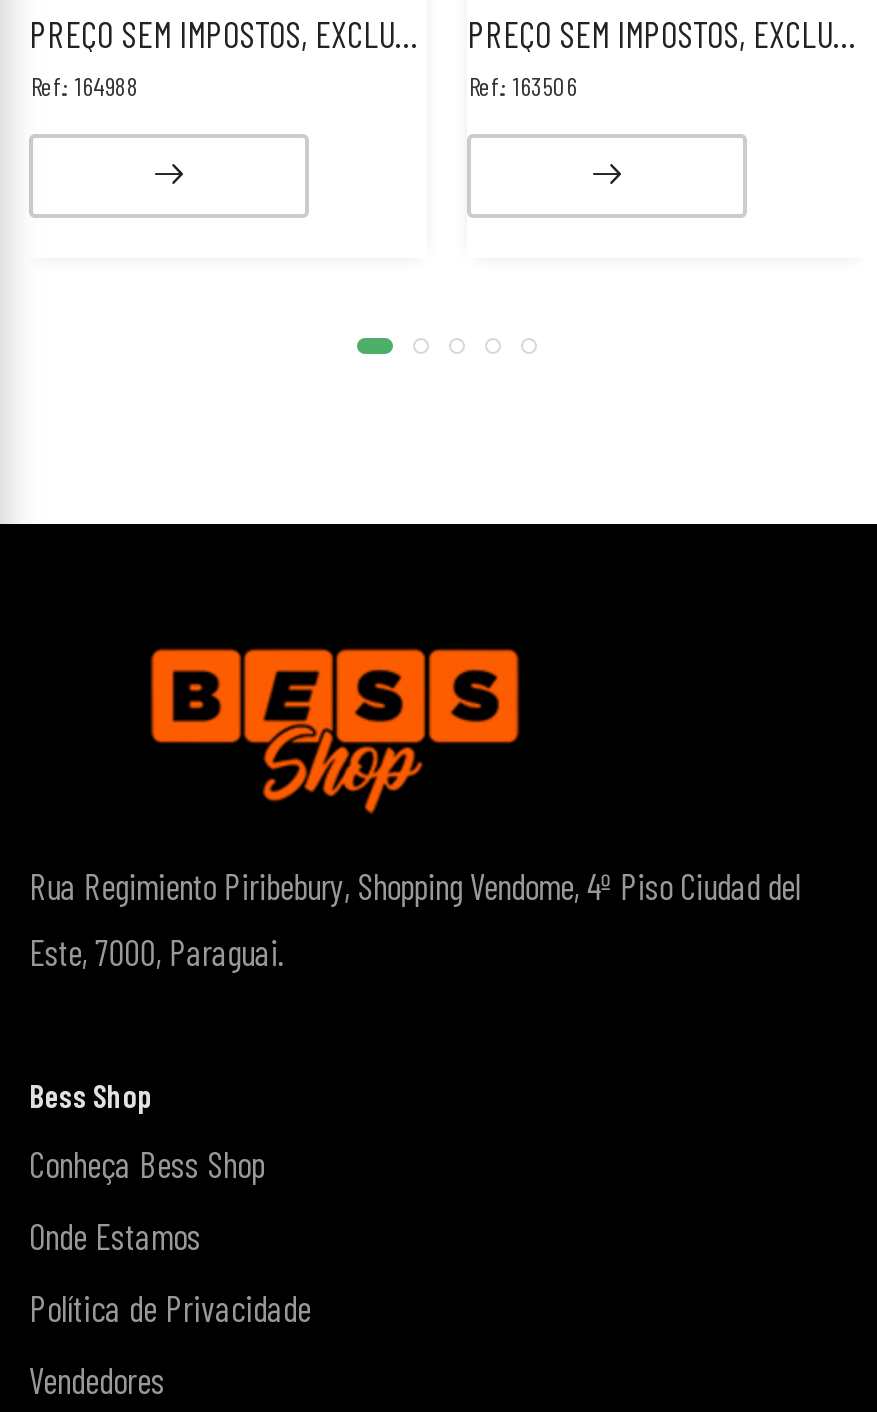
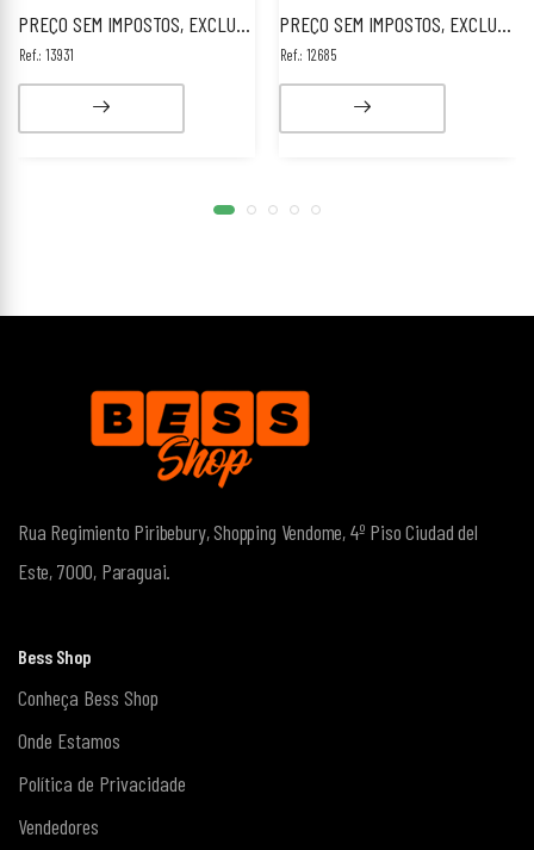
- Ref.: 164988
+ Ref.: 13931

- Ref.: 163506
+ Ref.: 12685
